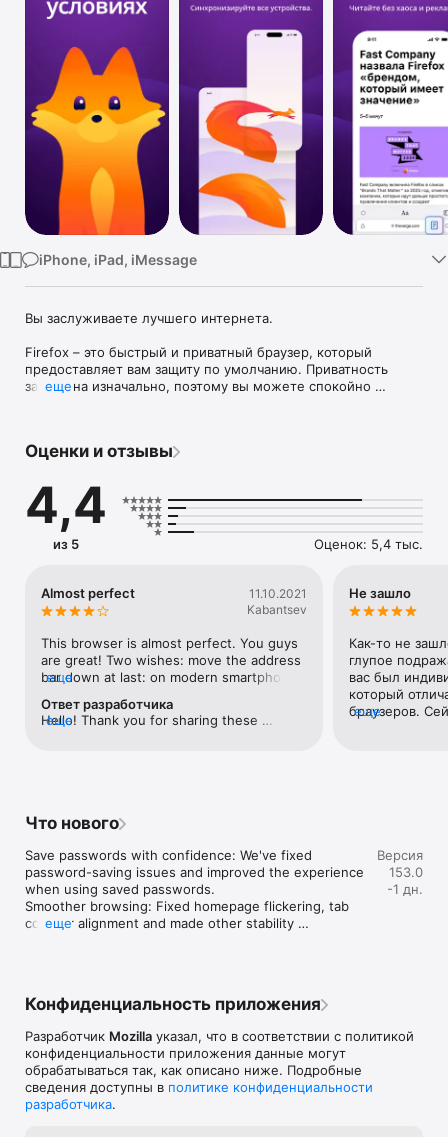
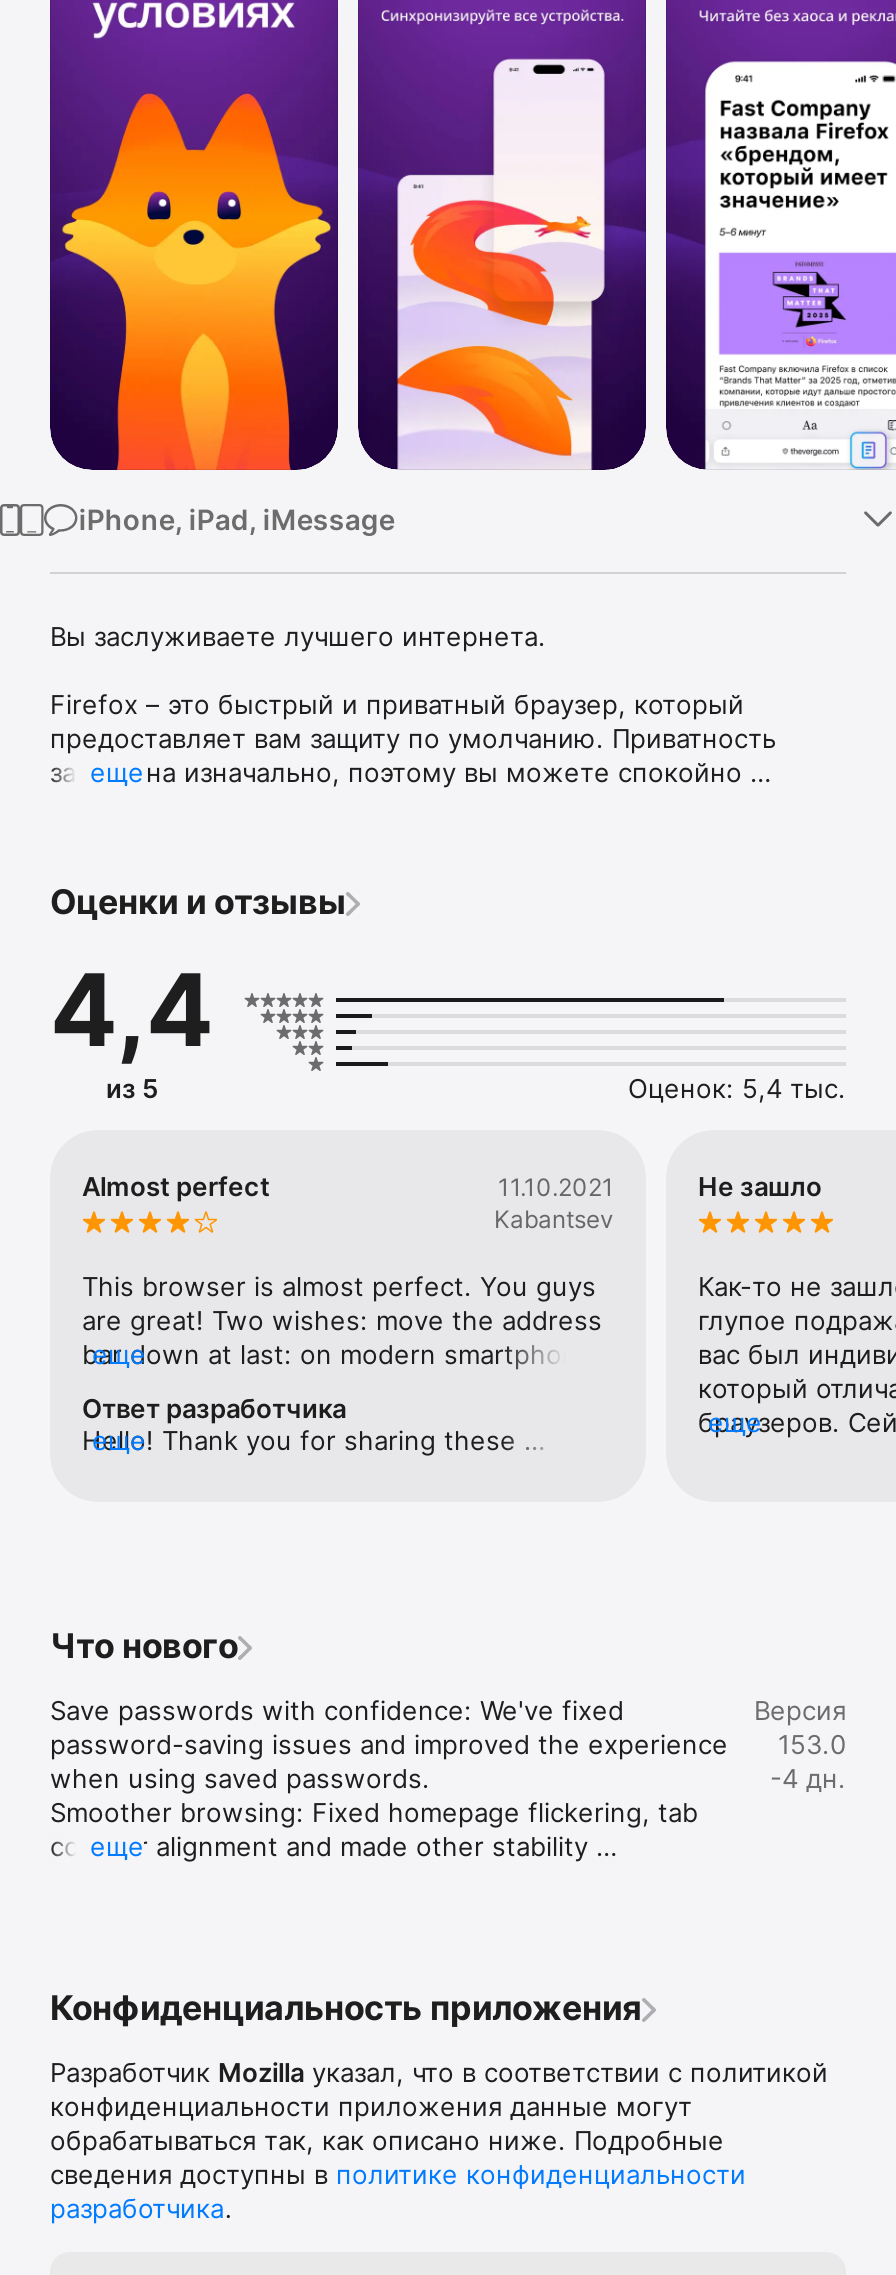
- -1 дн.
+ -4 дн.
